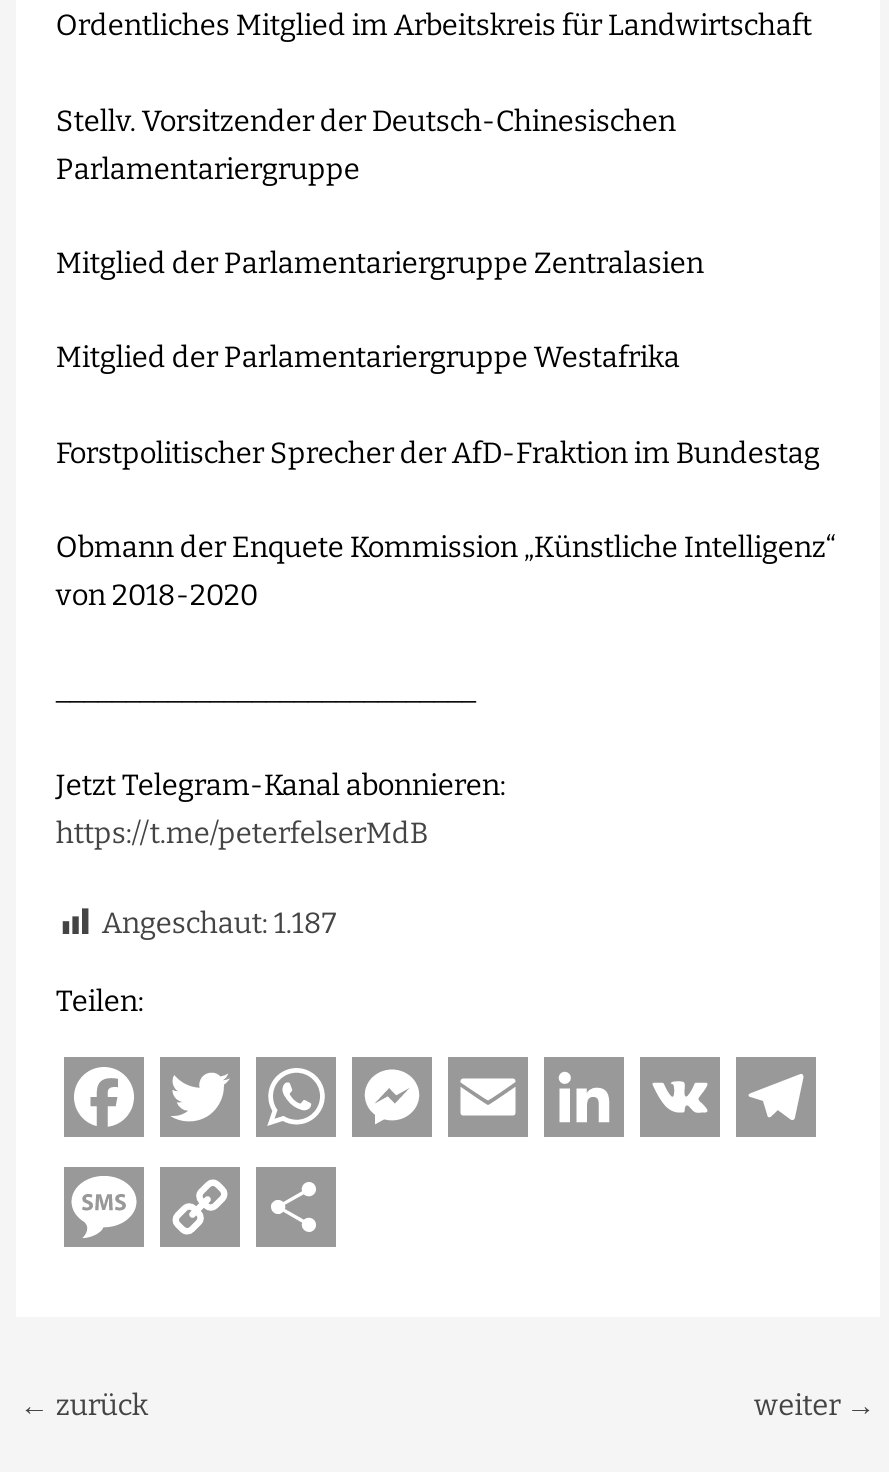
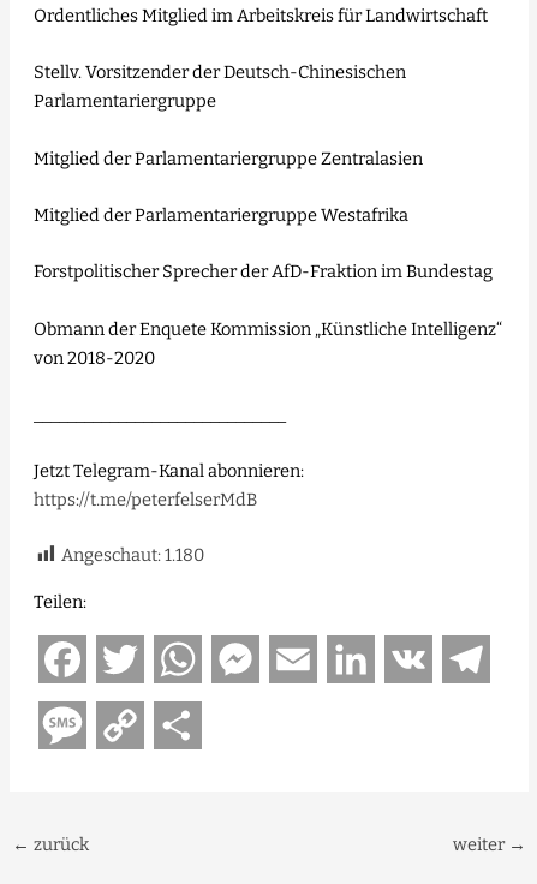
- Angeschaut: 1.187
+ Angeschaut: 1.180
